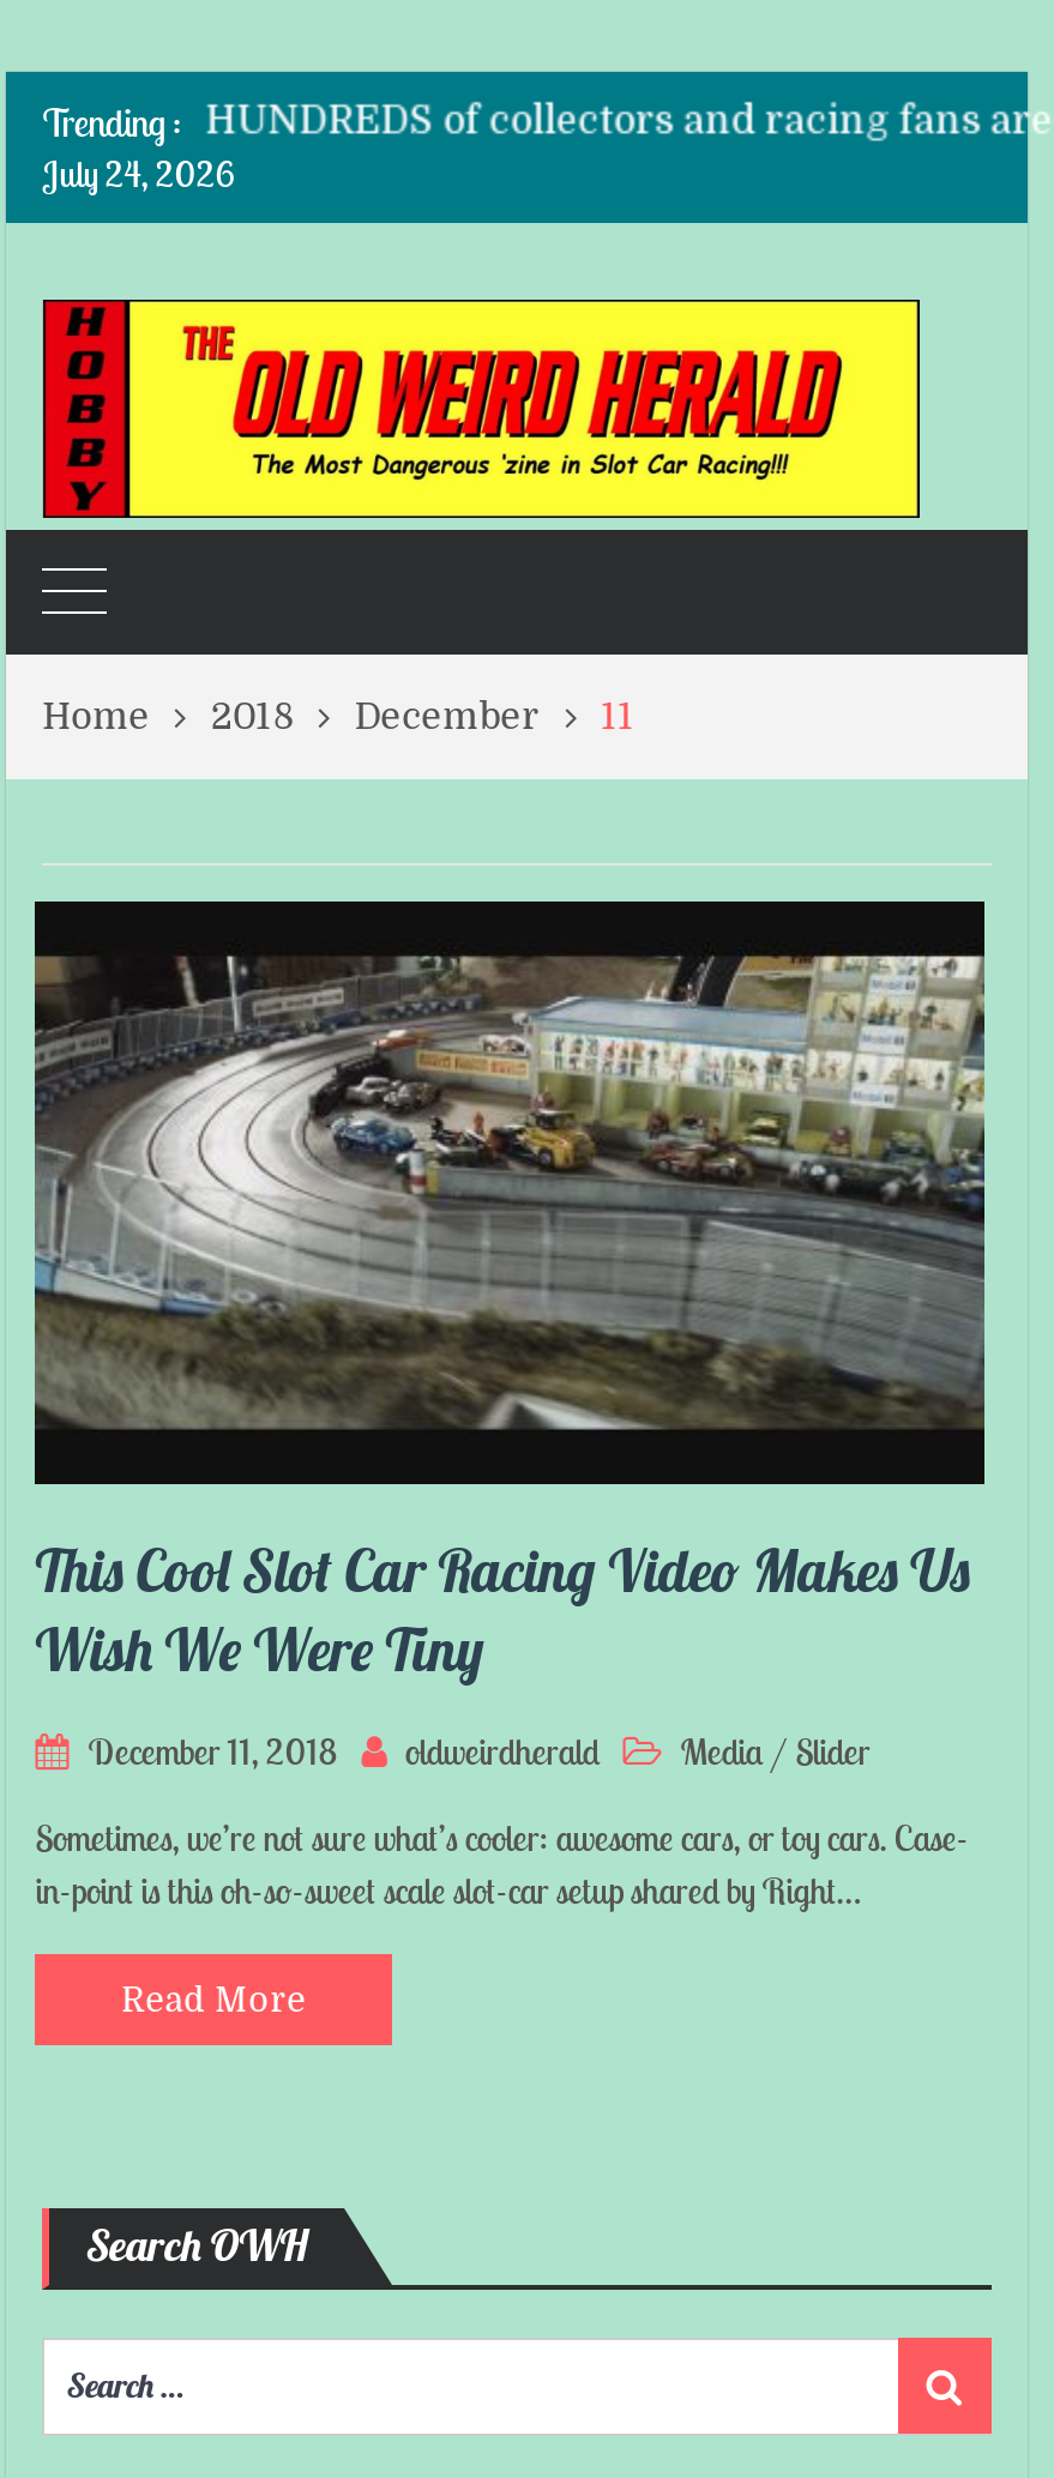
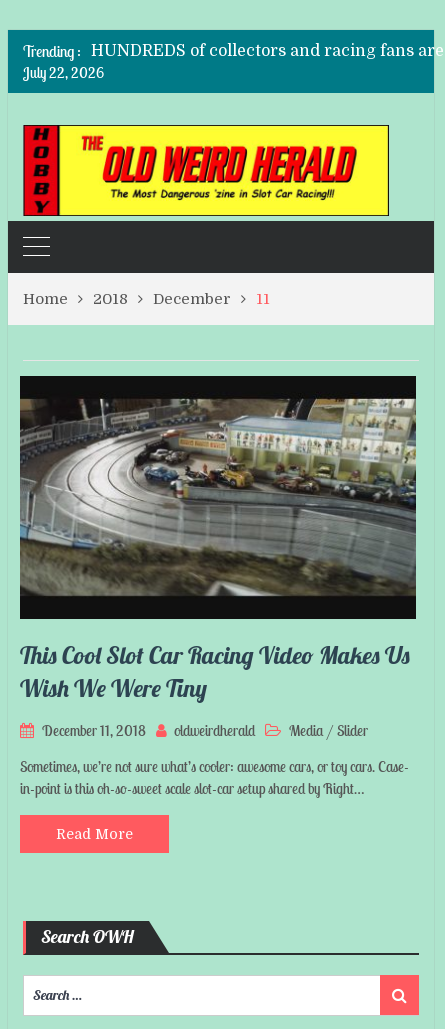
- July 24, 2026
+ July 22, 2026
